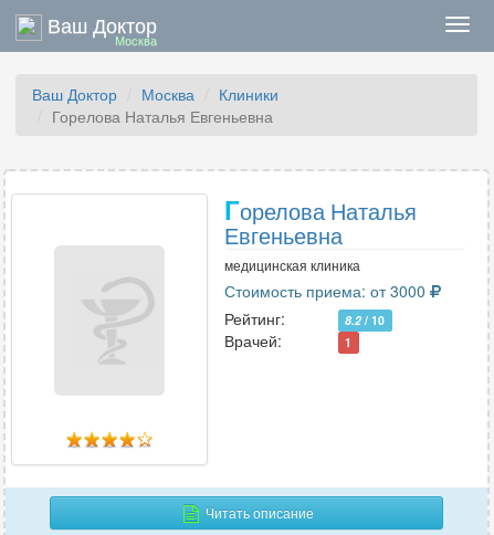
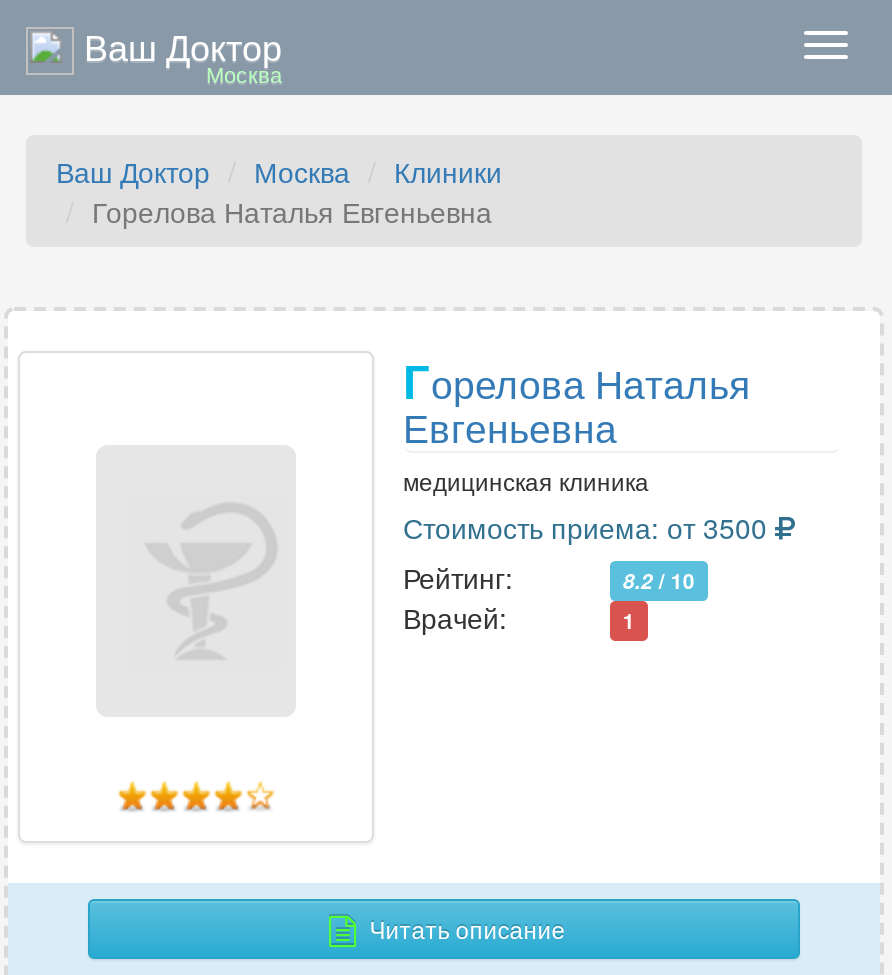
- Стоимость приема: от 3000
+ Стоимость приема: от 3500
